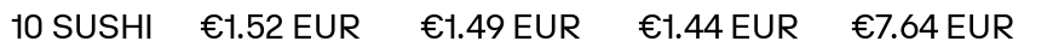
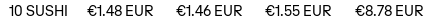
- €1.52 EUR
+ €1.48 EUR

- €1.49 EUR
+ €1.46 EUR

- €1.44 EUR
+ €1.55 EUR

- €7.64 EUR
+ €8.78 EUR
